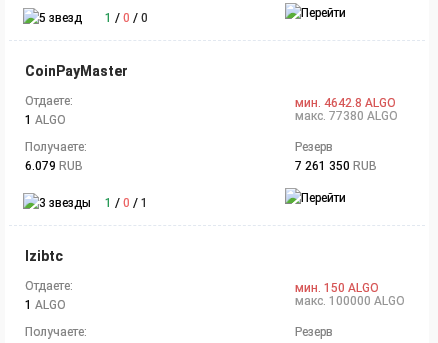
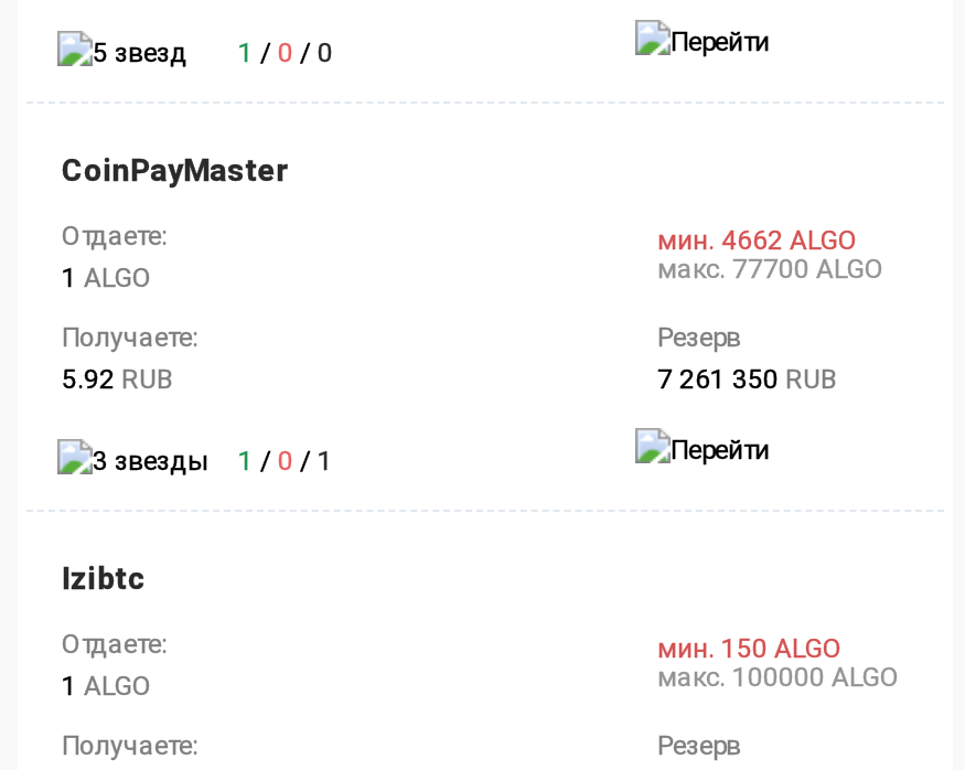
- мин. 4642.8 ALGO
+ мин. 4662 ALGO

- макс. 77380 ALGO
+ макс. 77700 ALGO

- 6.079 RUB
+ 5.92 RUB
